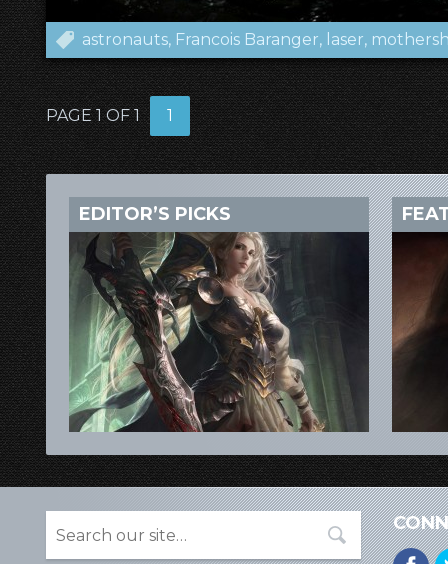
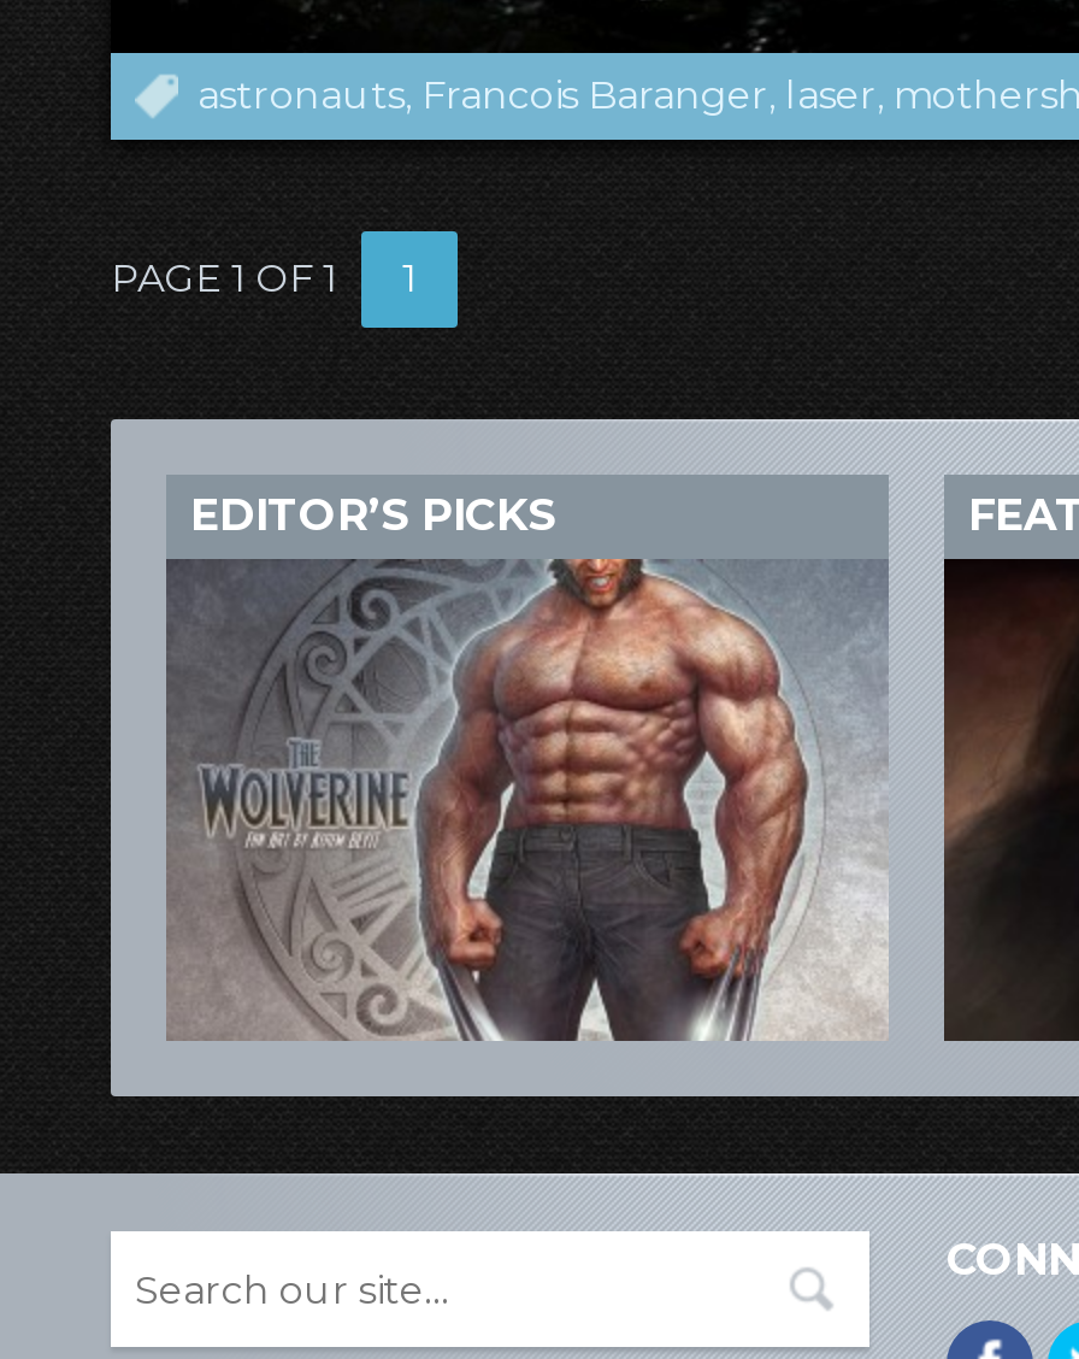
- [image]
+ [image]
